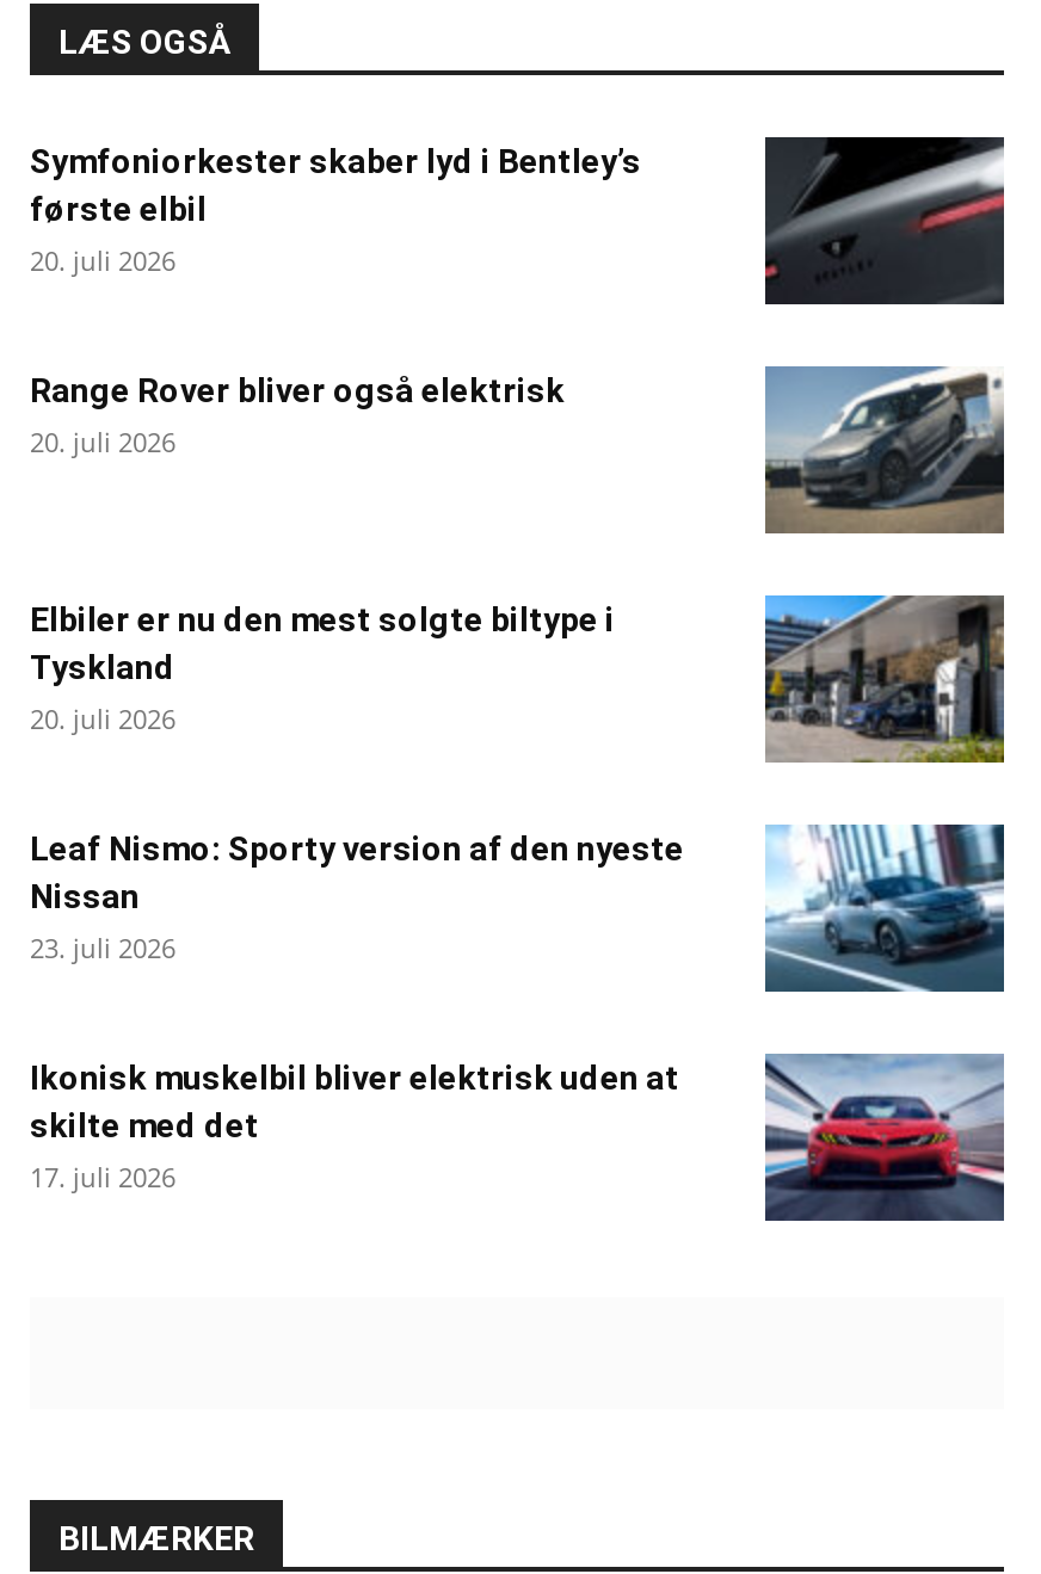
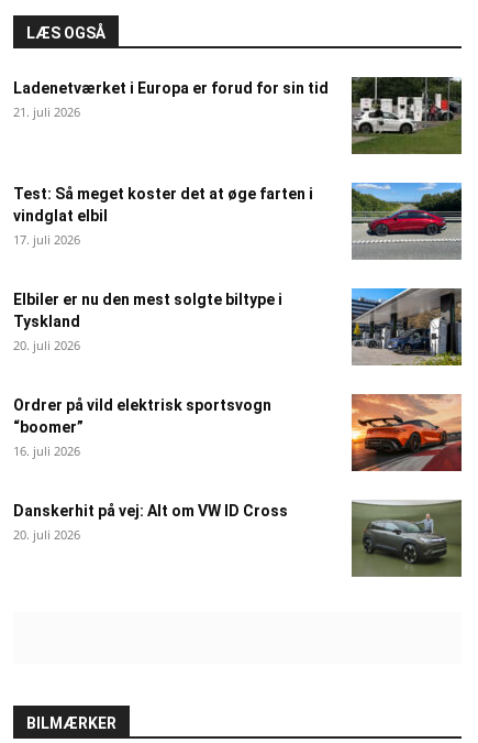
- Symfoniorkester skaber lyd i Bentley’s
- første elbil
- 20. juli 2026
+ Ladenetværket i Europa er forud for sin tid
+ 21. juli 2026

- [image]
+ [image]

- Range Rover bliver også elektrisk
- 20. juli 2026
+ Test: Så meget koster det at øge farten i
+ vindglat elbil
+ 17. juli 2026

- [image]
+ [image]

- Leaf Nismo: Sporty version af den nyeste
- Nissan
- 23. juli 2026
+ Ordrer på vild elektrisk sportsvogn
+ “boomer”
+ 16. juli 2026

- [image]
+ [image]

- Ikonisk muskelbil bliver elektrisk uden at
- skilte med det
- 17. juli 2026
+ Danskerhit på vej: Alt om VW ID Cross
+ 20. juli 2026

- [image]
+ [image]
